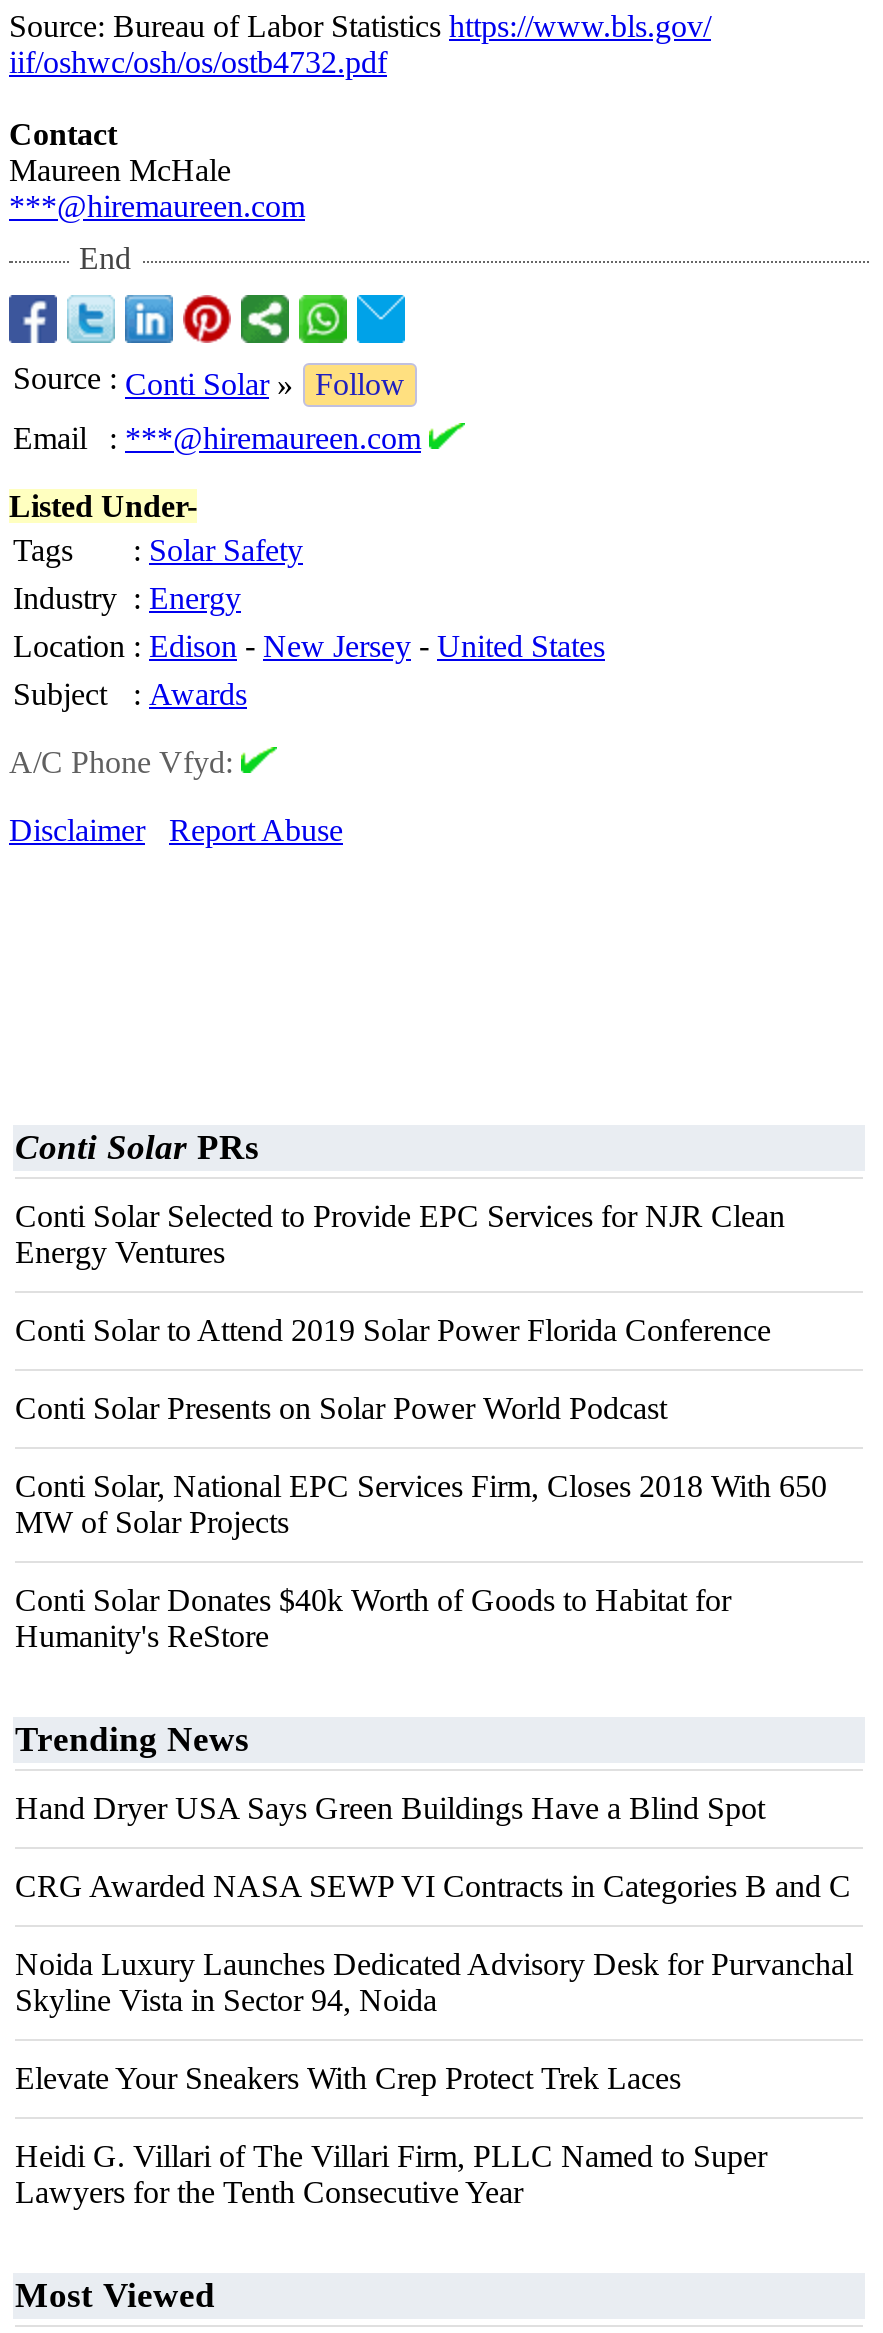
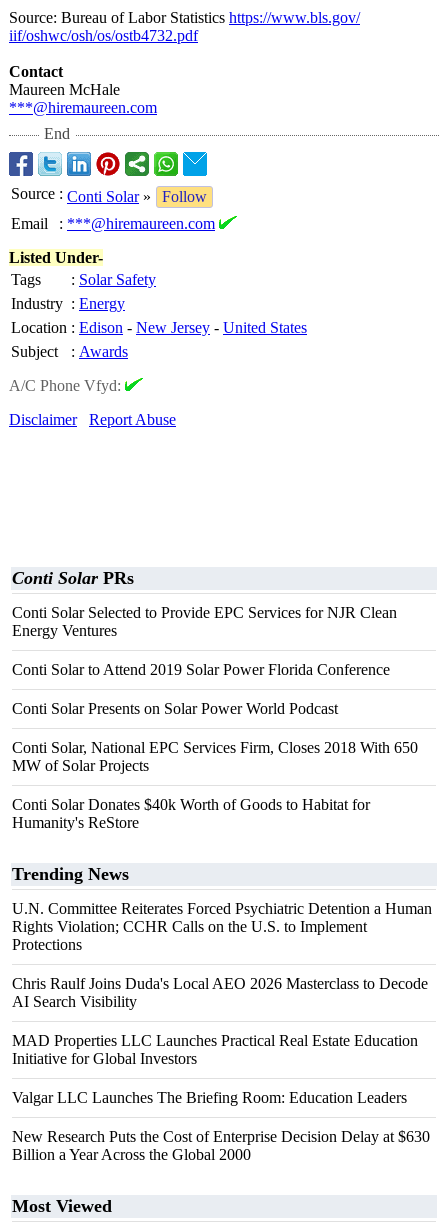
- Hand Dryer USA Says Green Buildings Have a Blind Spot
+ U.N. Committee Reiterates Forced Psychiatric Detention a Human
+ Rights Violation; CCHR Calls on the U.S. to Implement
+ Protections

- CRG Awarded NASA SEWP VI Contracts in Categories B and C
+ Chris Raulf Joins Duda's Local AEO 2026 Masterclass to Decode
+ AI Search Visibility

- Noida Luxury Launches Dedicated Advisory Desk for Purvanchal
- Skyline Vista in Sector 94, Noida
+ MAD Properties LLC Launches Practical Real Estate Education
+ Initiative for Global Investors

- Elevate Your Sneakers With Crep Protect Trek Laces
+ Valgar LLC Launches The Briefing Room: Education Leaders

- Heidi G. Villari of The Villari Firm, PLLC Named to Super
- Lawyers for the Tenth Consecutive Year
+ New Research Puts the Cost of Enterprise Decision Delay at $630
+ Billion a Year Across the Global 2000
